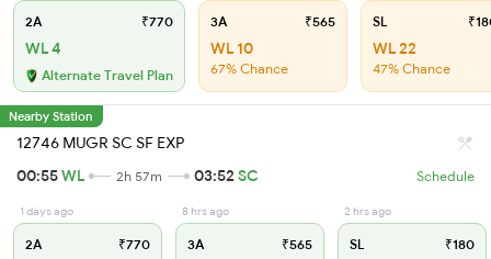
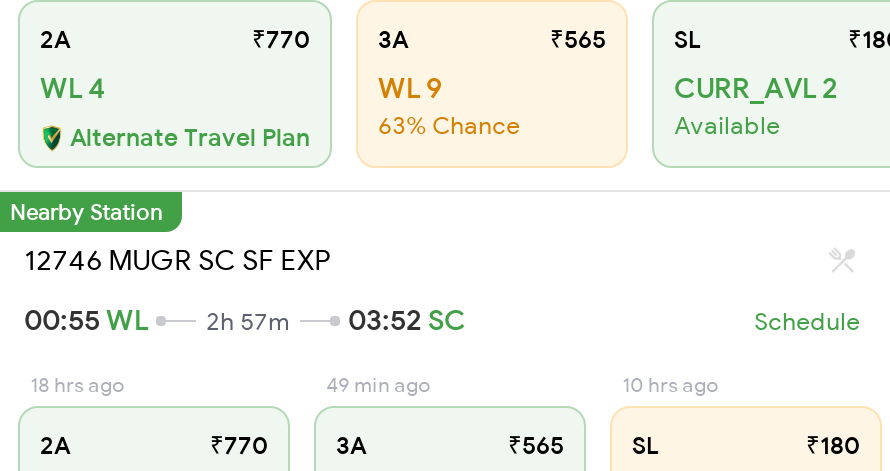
- WL 10
+ WL 9

- WL 22
- 47% Chance
+ CURR_AVL 2
+ Available

- 67% Chance
+ 63% Chance

- 1 days ago
+ 18 hrs ago

- 8 hrs ago
+ 49 min ago

- 2 hrs ago
+ 10 hrs ago
